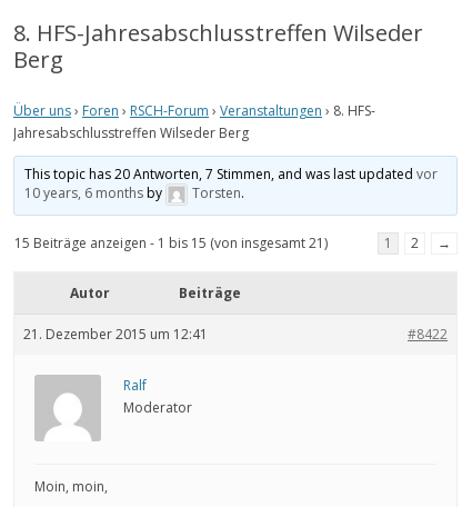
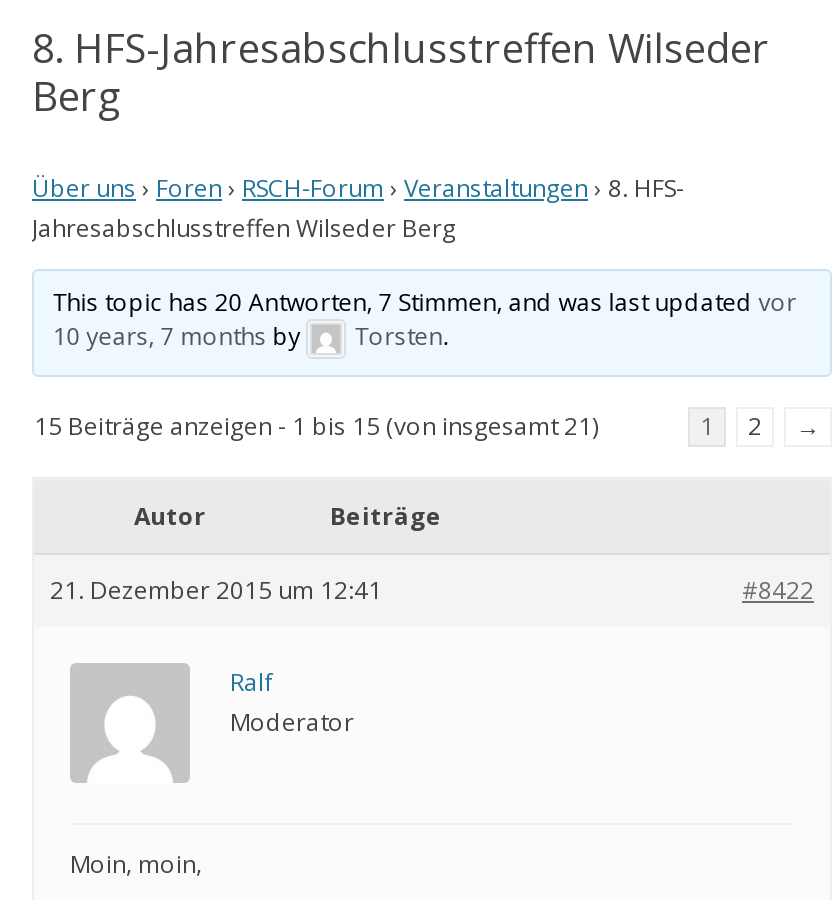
- 10 years, 6 months by
+ 10 years, 7 months by
